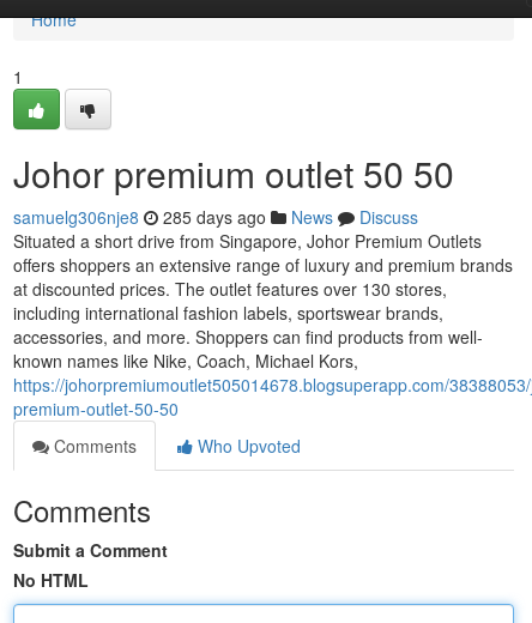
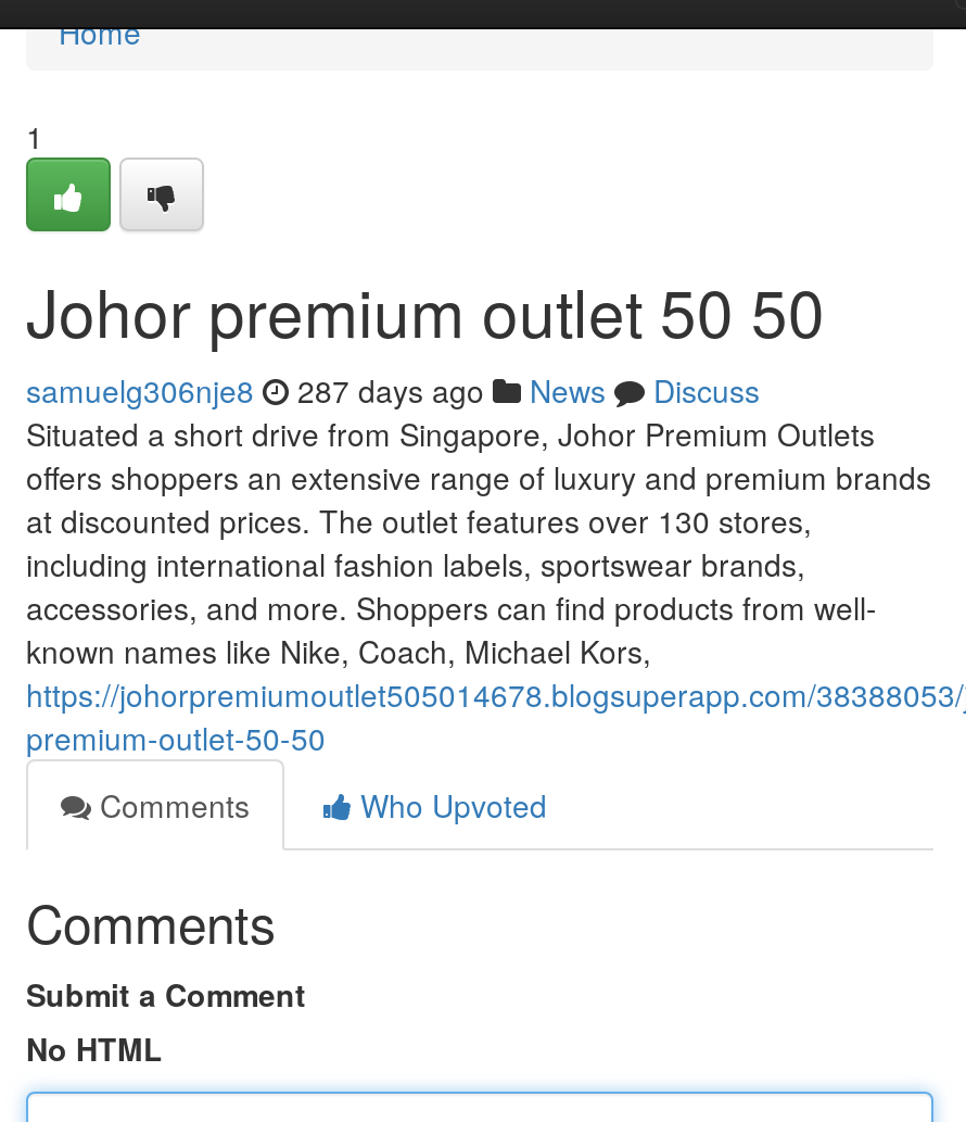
- samuelg306nje8 285 days ago News Discuss
+ samuelg306nje8 287 days ago News Discuss
